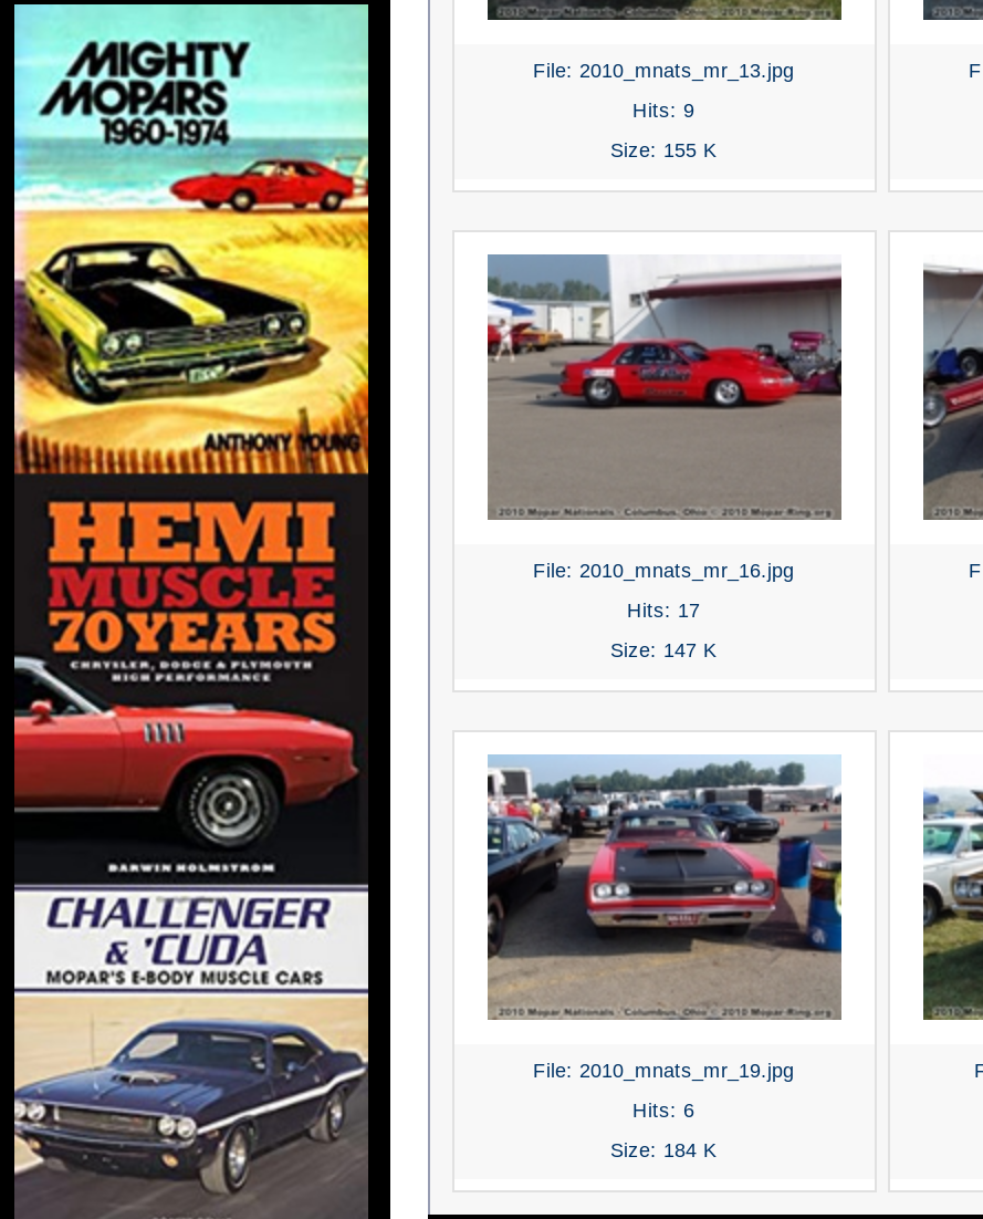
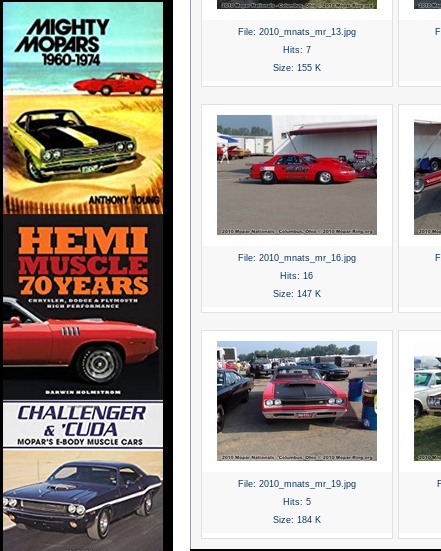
- Hits: 9
+ Hits: 7

- Hits: 17
+ Hits: 16

- Hits: 6
+ Hits: 5
